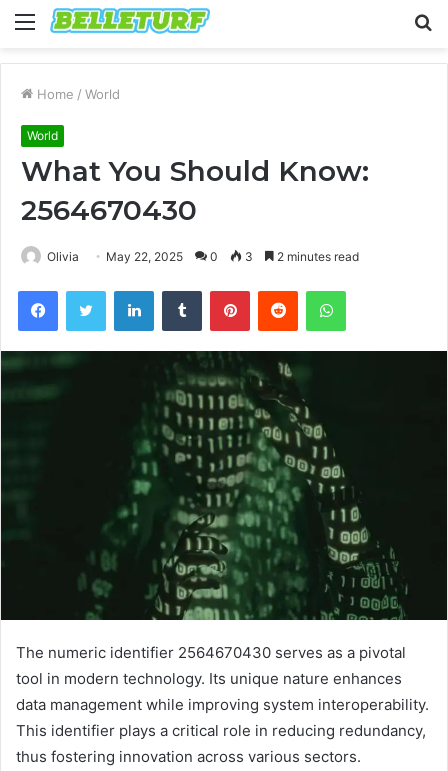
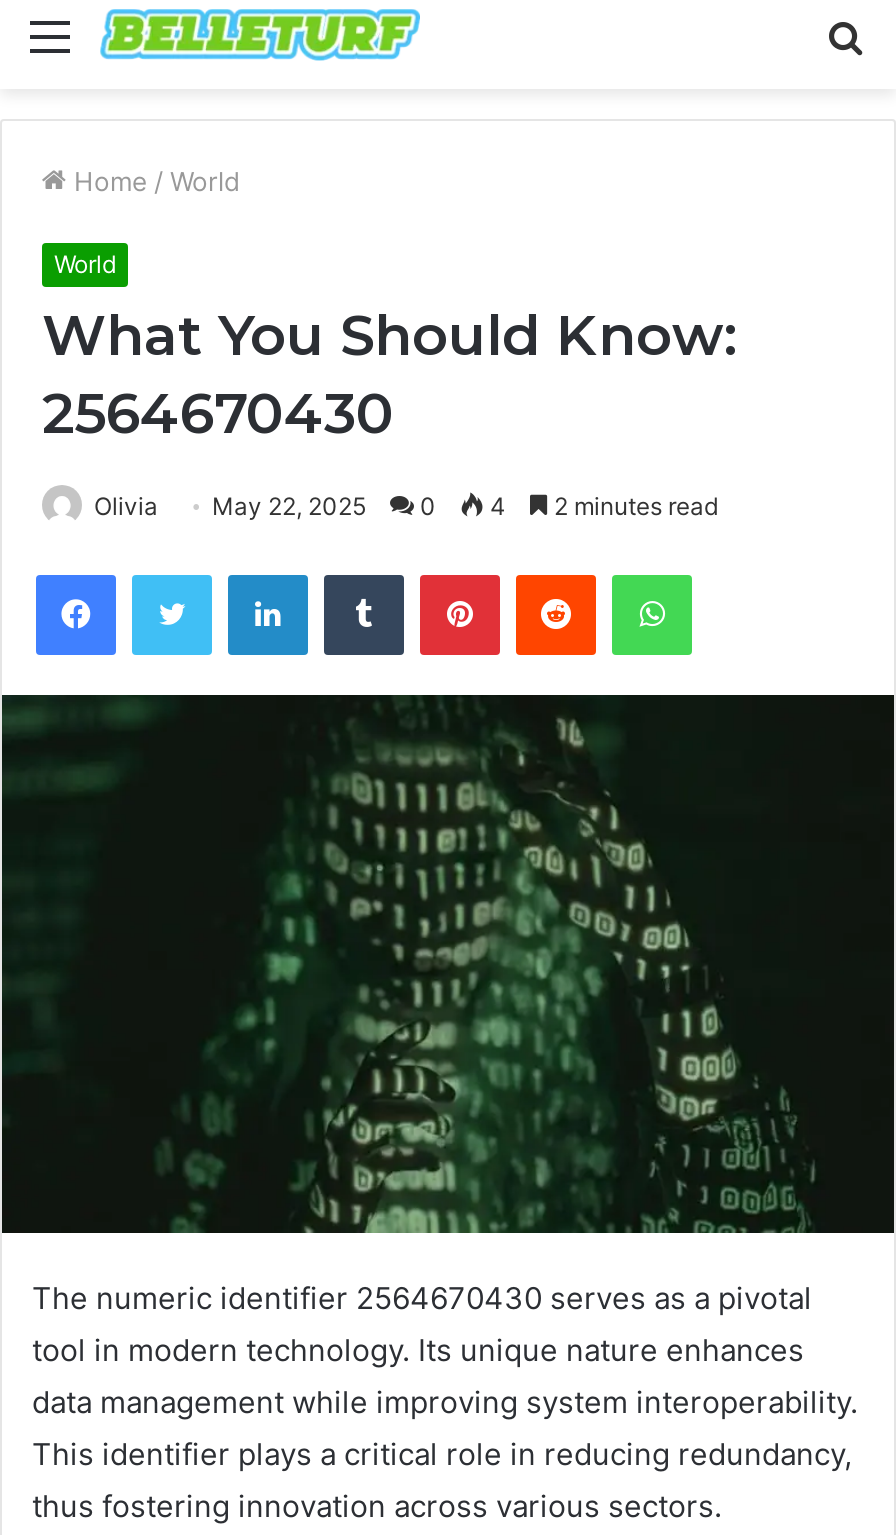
- Olivia May 22, 2025 0 3 2 minutes read
+ Olivia May 22, 2025 0 4 2 minutes read
